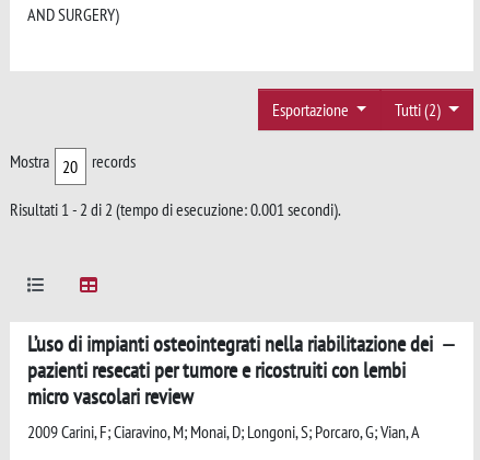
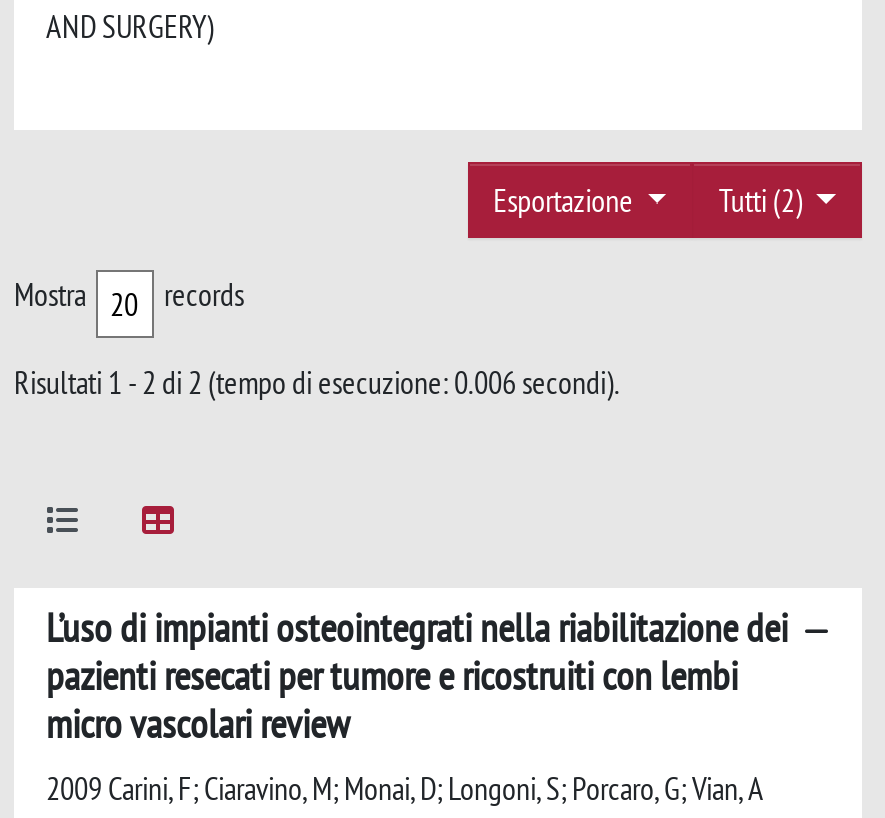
- Risultati 1 - 2 di 2 (tempo di esecuzione: 0.001 secondi).
+ Risultati 1 - 2 di 2 (tempo di esecuzione: 0.006 secondi).
